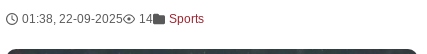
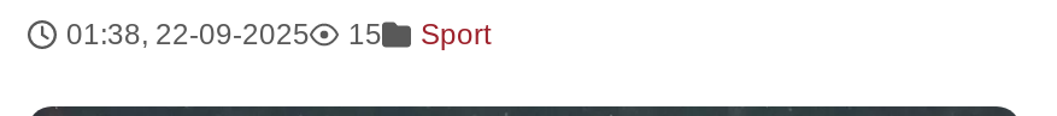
- 14
- Sports
+ 15
+ Sport
